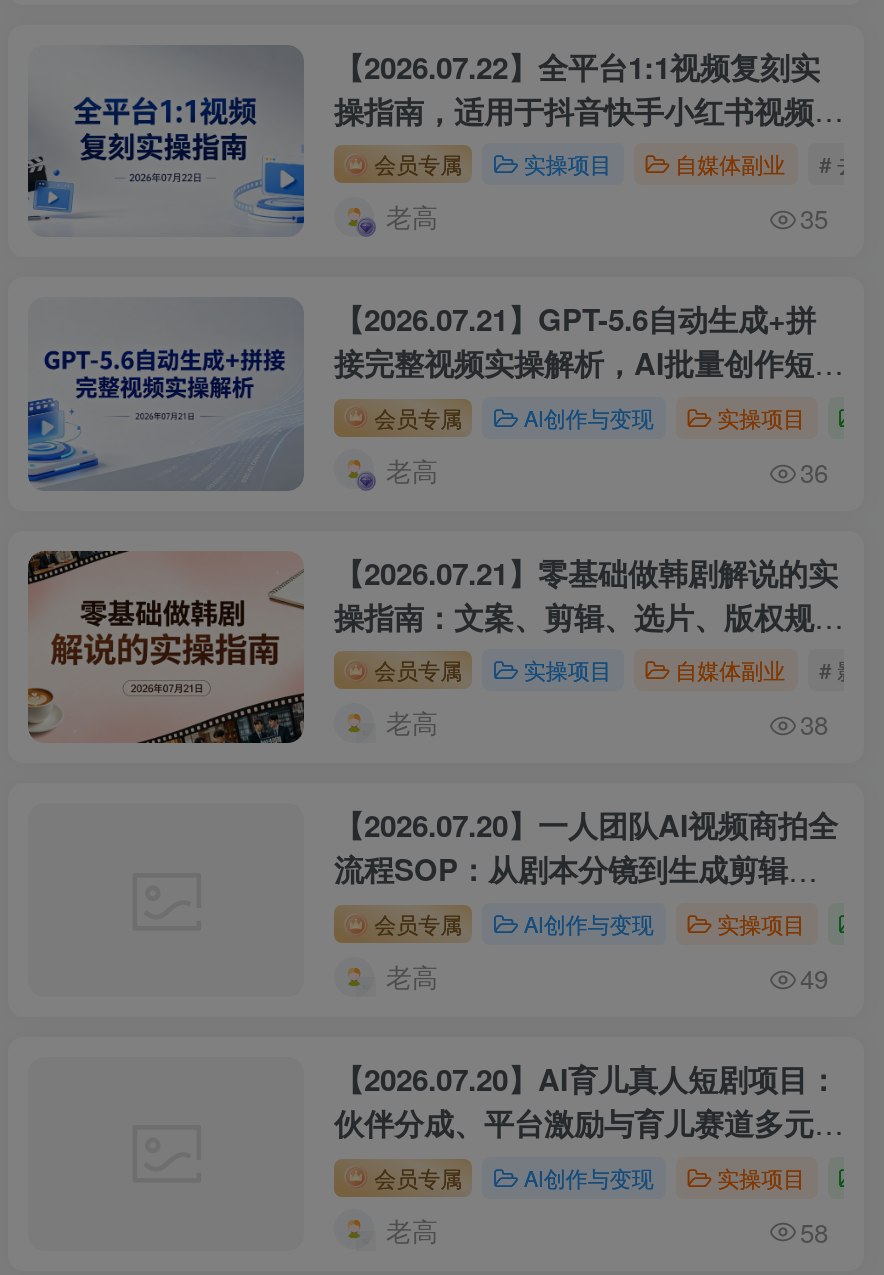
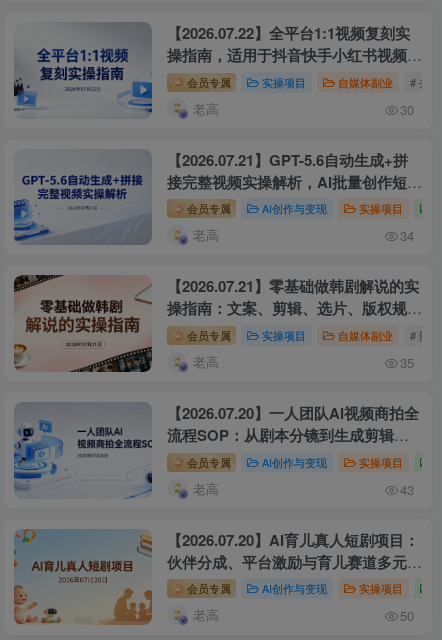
- 35
+ 30

- 36
+ 34

- 38
+ 35

+ [image]

- 49
+ 43

+ [image]

- 58
+ 50
